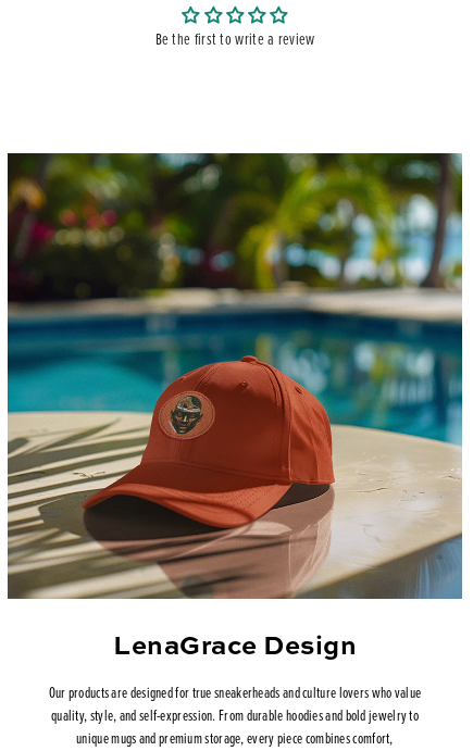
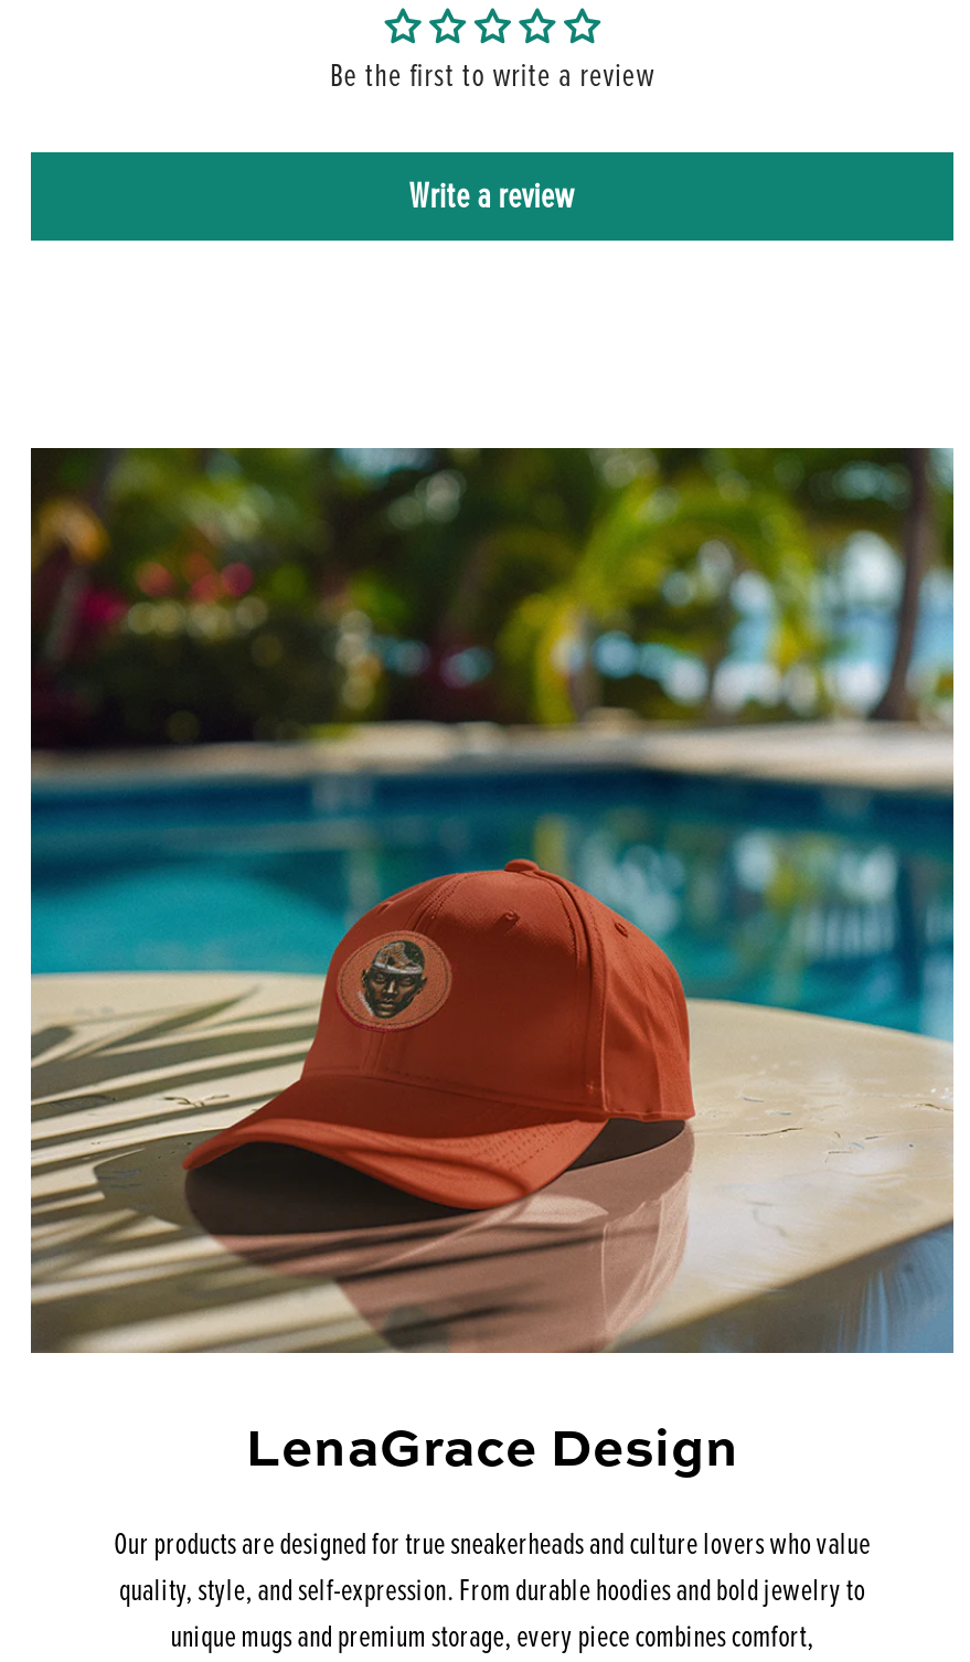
+ Write a review
